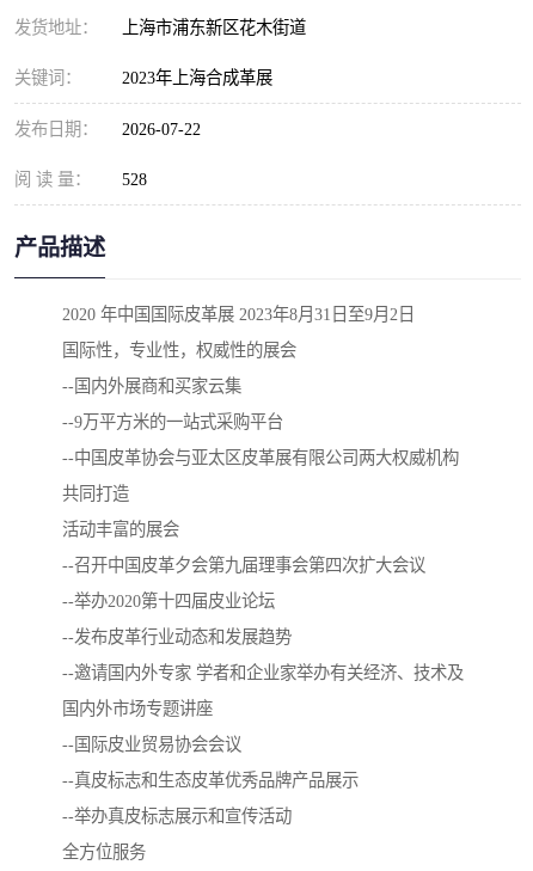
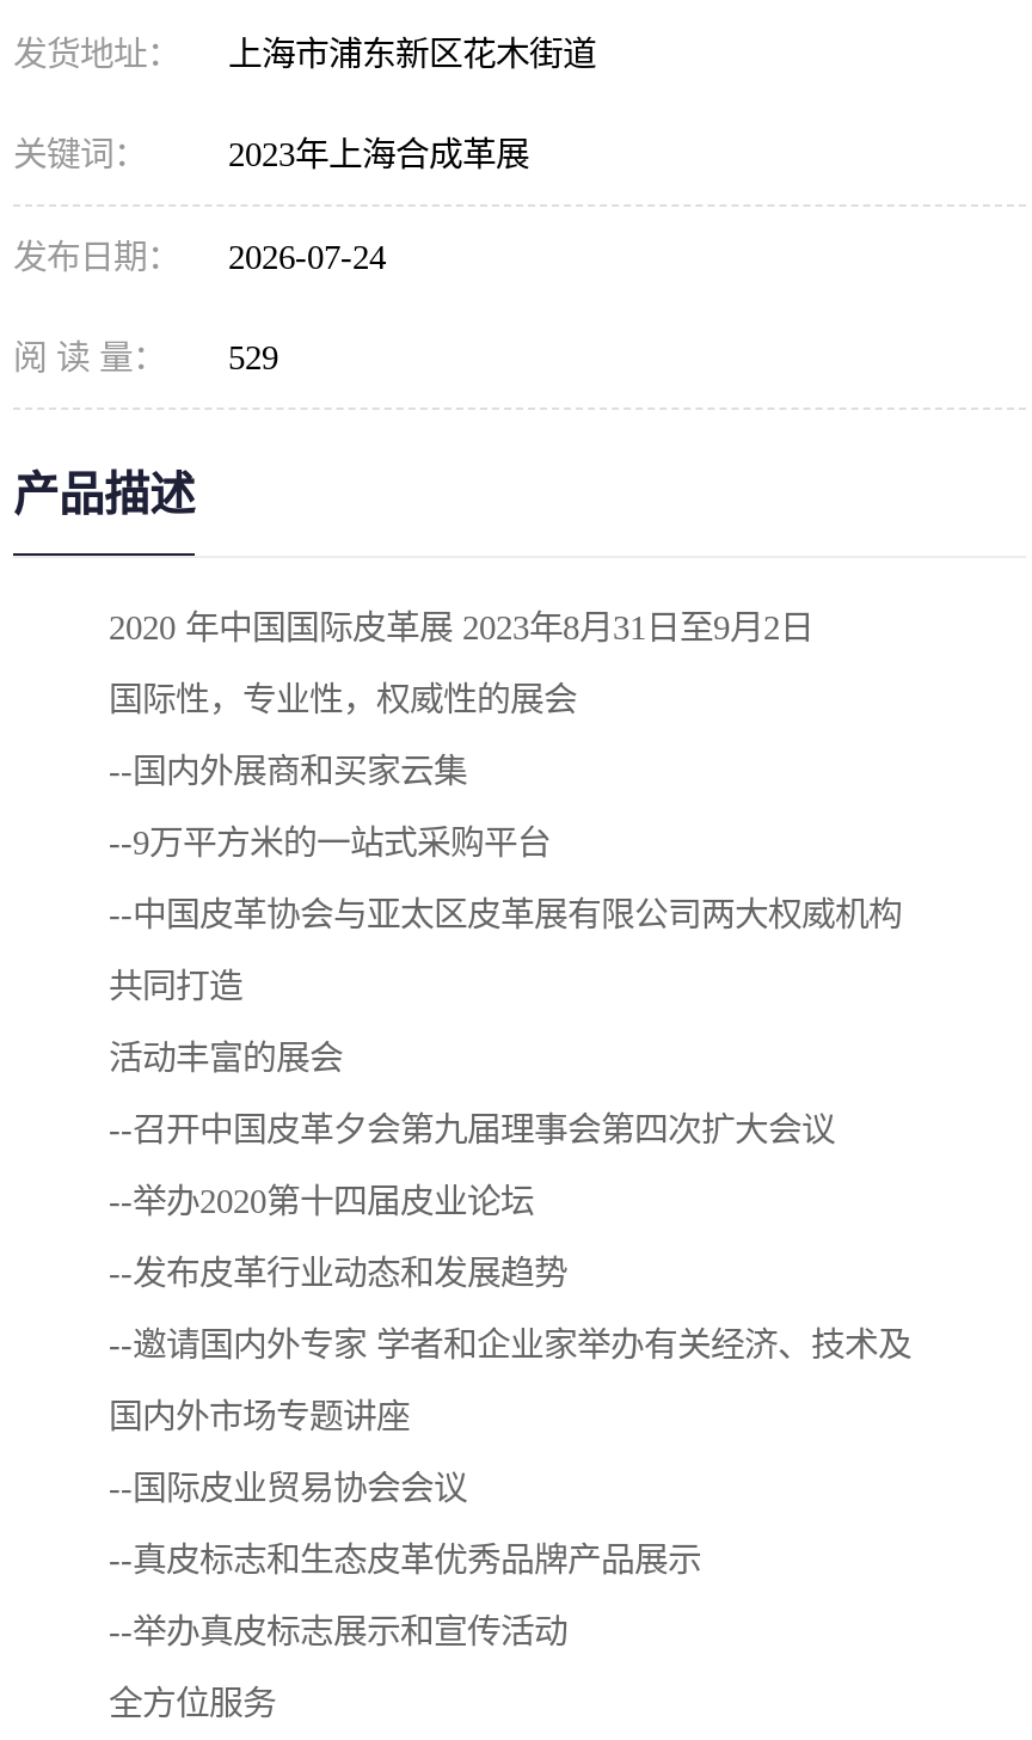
- 发布日期： 2026-07-22
+ 发布日期： 2026-07-24

- 阅 读 量： 528
+ 阅 读 量： 529
